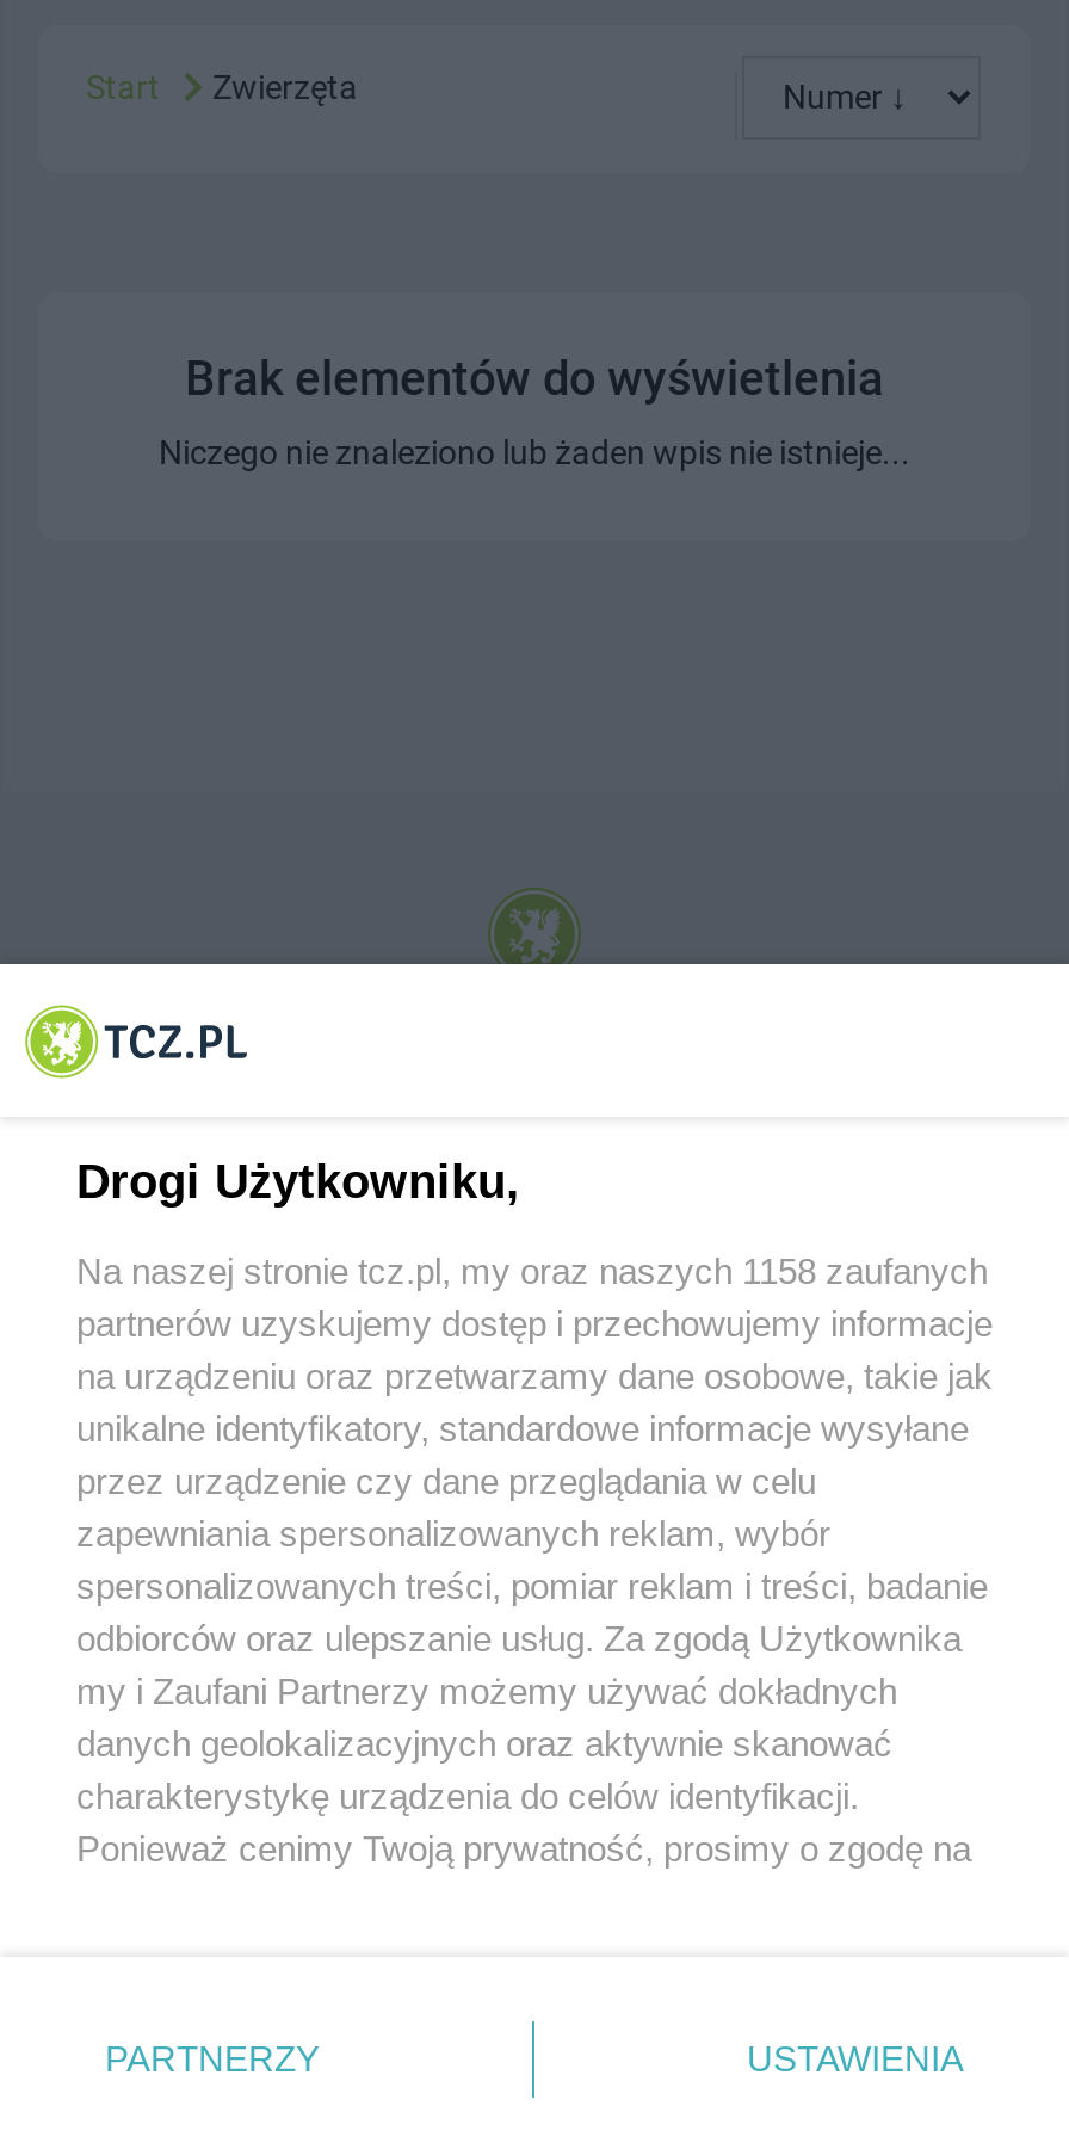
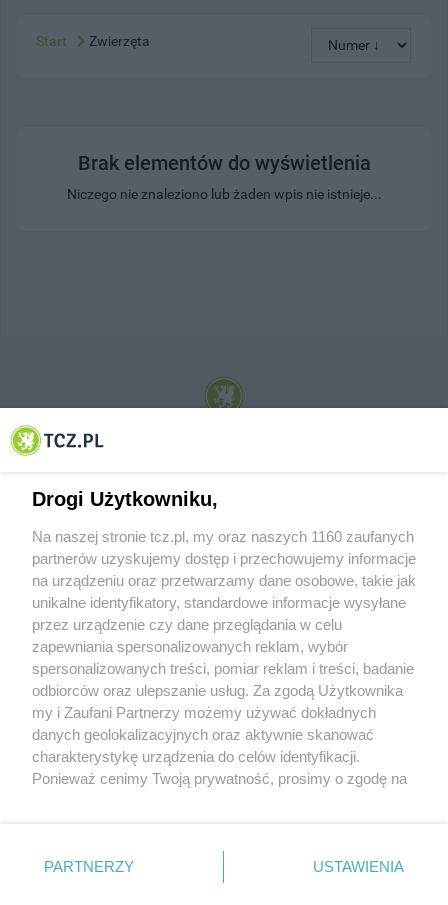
- Na naszej stronie tcz.pl, my oraz naszych 1158 zaufanych
+ Na naszej stronie tcz.pl, my oraz naszych 1160 zaufanych
